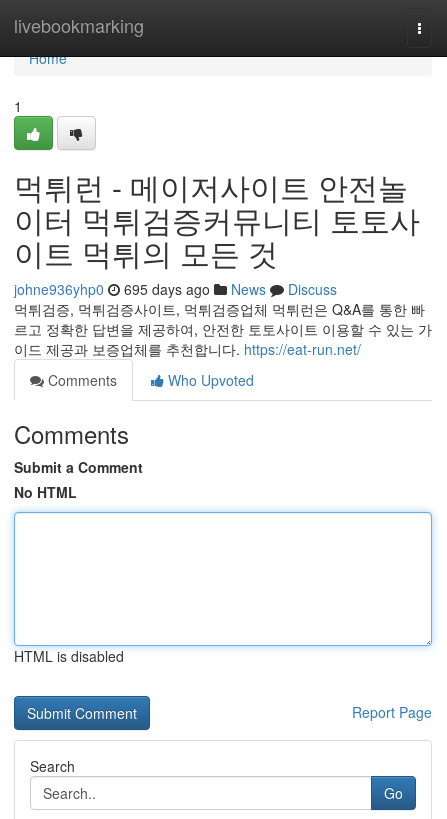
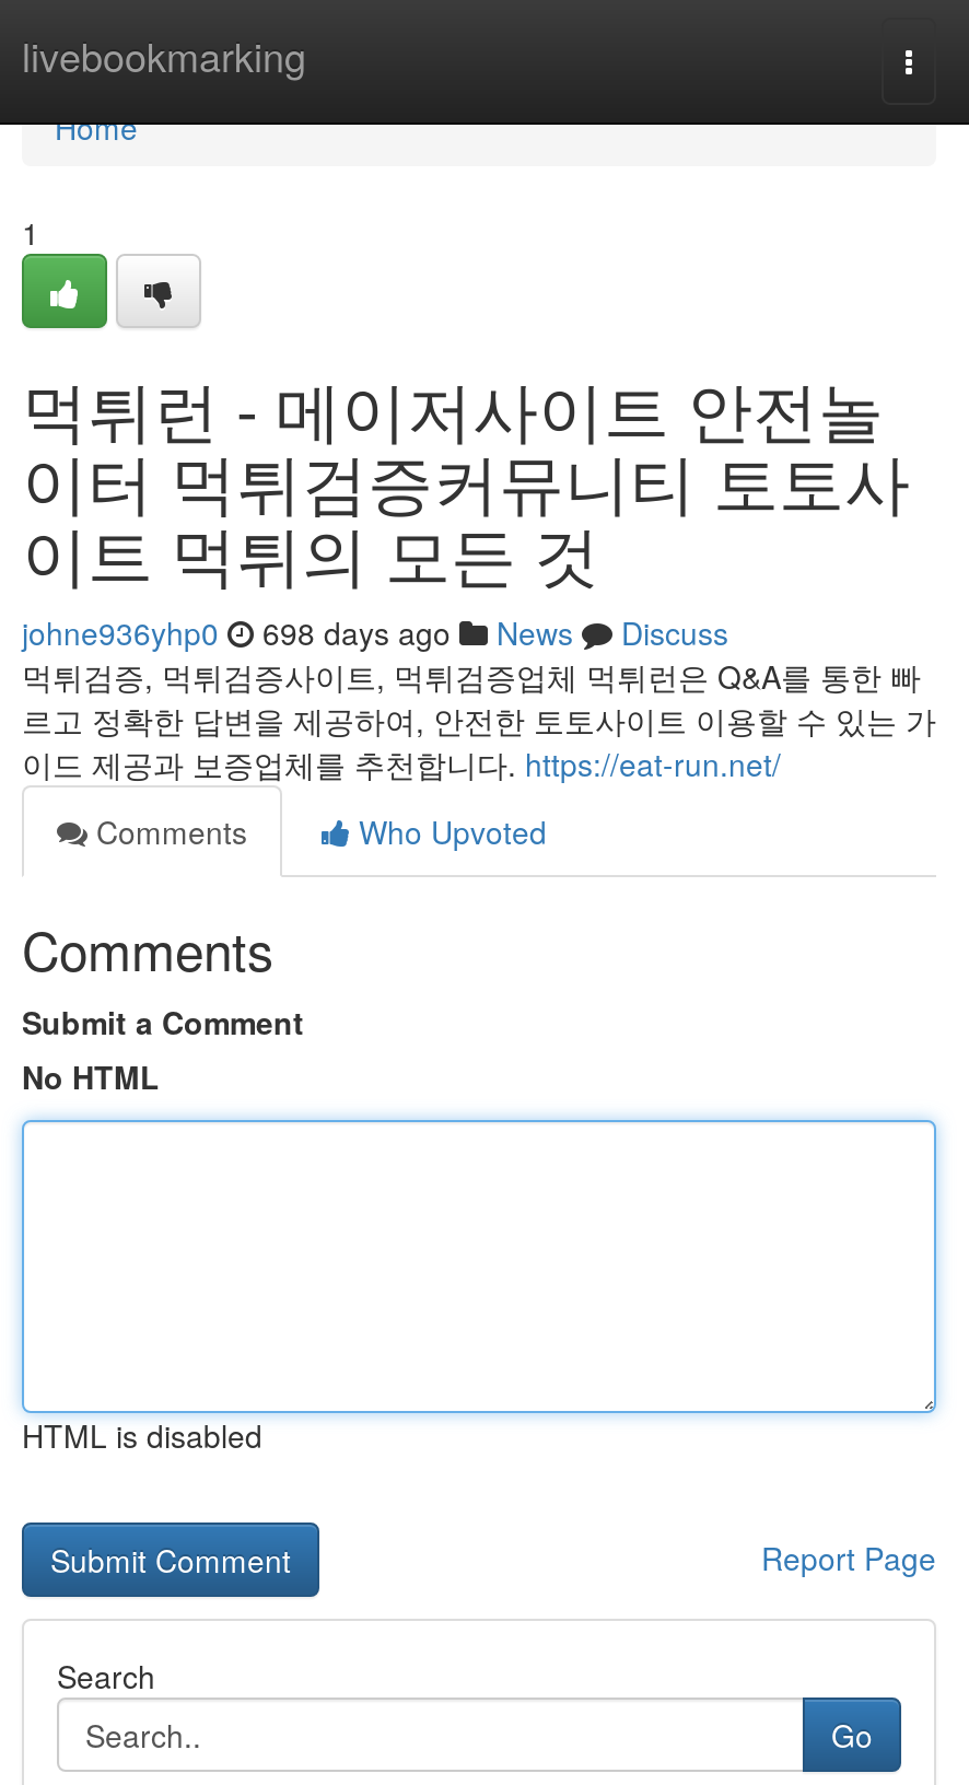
- johne936yhp0 695 days ago News Discuss
+ johne936yhp0 698 days ago News Discuss
